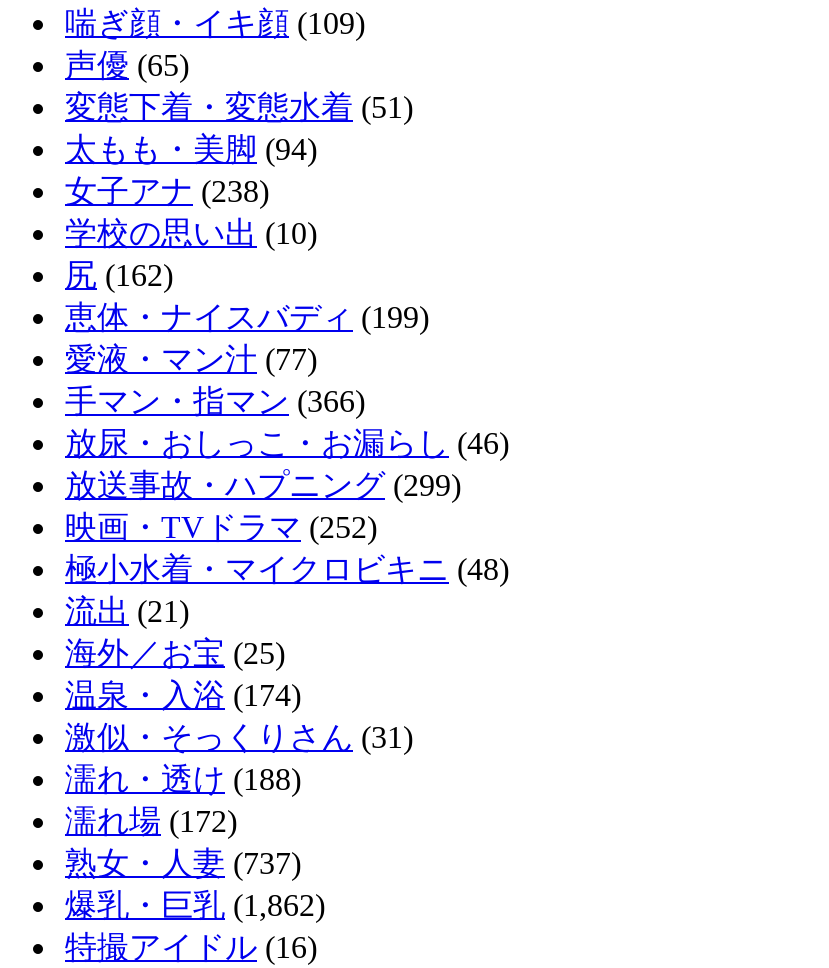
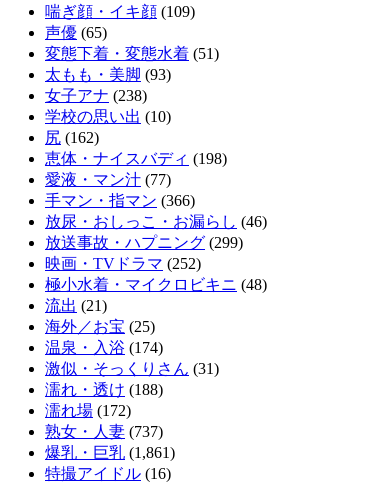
- 太もも・美脚(94)
+ 太もも・美脚(93)

- 恵体・ナイスバディ(199)
+ 恵体・ナイスバディ(198)

- 爆乳・巨乳(1,862)
+ 爆乳・巨乳(1,861)
